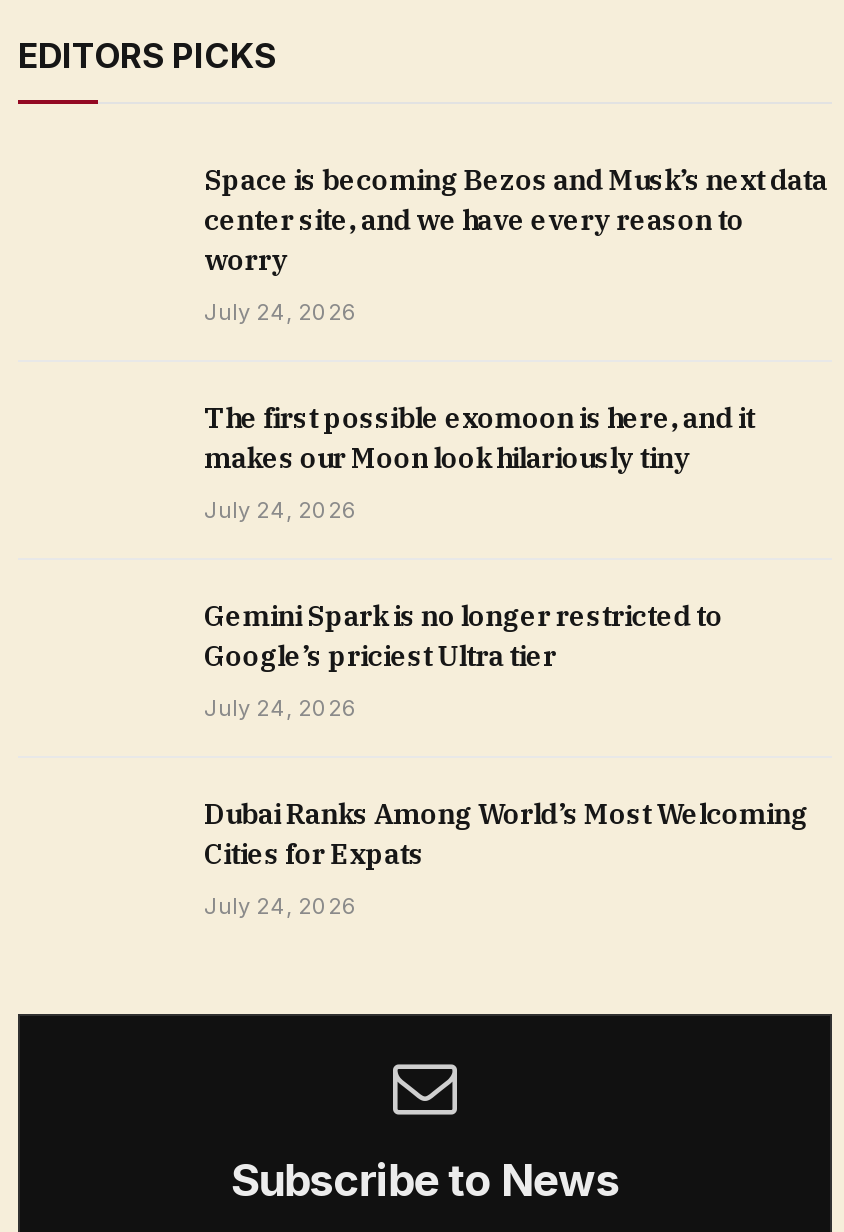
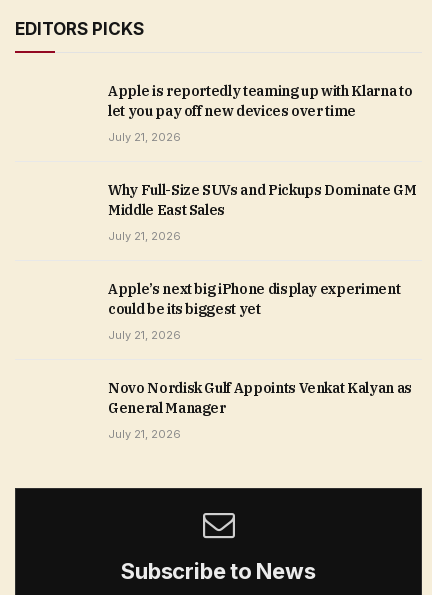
- Space is becoming Bezos and Musk’s next data
- center site, and we have every reason to
- worry
+ Apple is reportedly teaming up with Klarna to
+ let you pay off new devices over time

- July 24, 2026
+ July 21, 2026

- The first possible exomoon is here, and it
- makes our Moon look hilariously tiny
+ Why Full-Size SUVs and Pickups Dominate GM
+ Middle East Sales

- July 24, 2026
+ July 21, 2026

- Gemini Spark is no longer restricted to
- Google’s priciest Ultra tier
+ Apple’s next big iPhone display experiment
+ could be its biggest yet

- July 24, 2026
+ July 21, 2026

- Dubai Ranks Among World’s Most Welcoming
- Cities for Expats
+ Novo Nordisk Gulf Appoints Venkat Kalyan as
+ General Manager

- July 24, 2026
+ July 21, 2026
